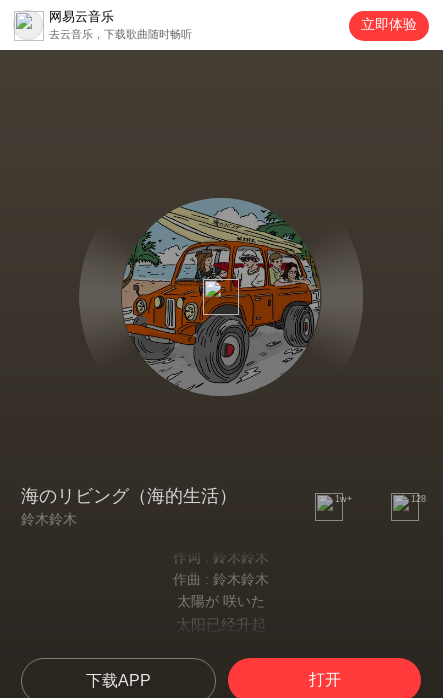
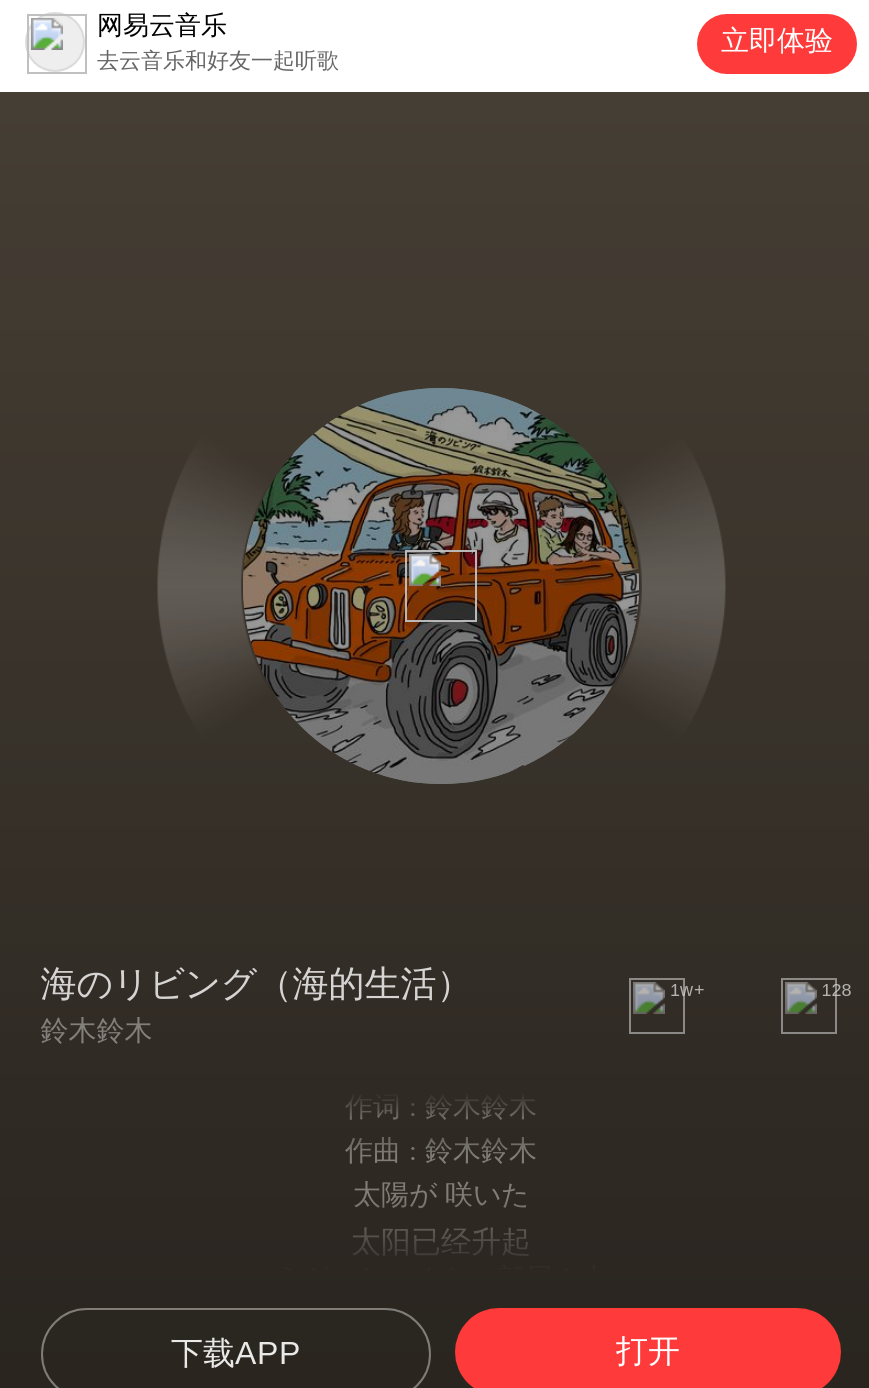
- 去云音乐，下载歌曲随时畅听
+ 去云音乐和好友一起听歌
